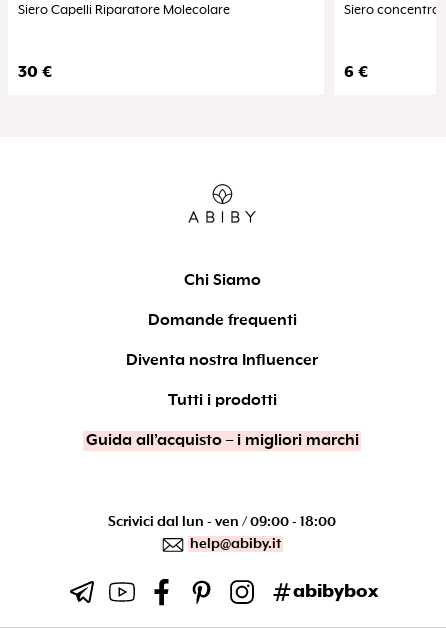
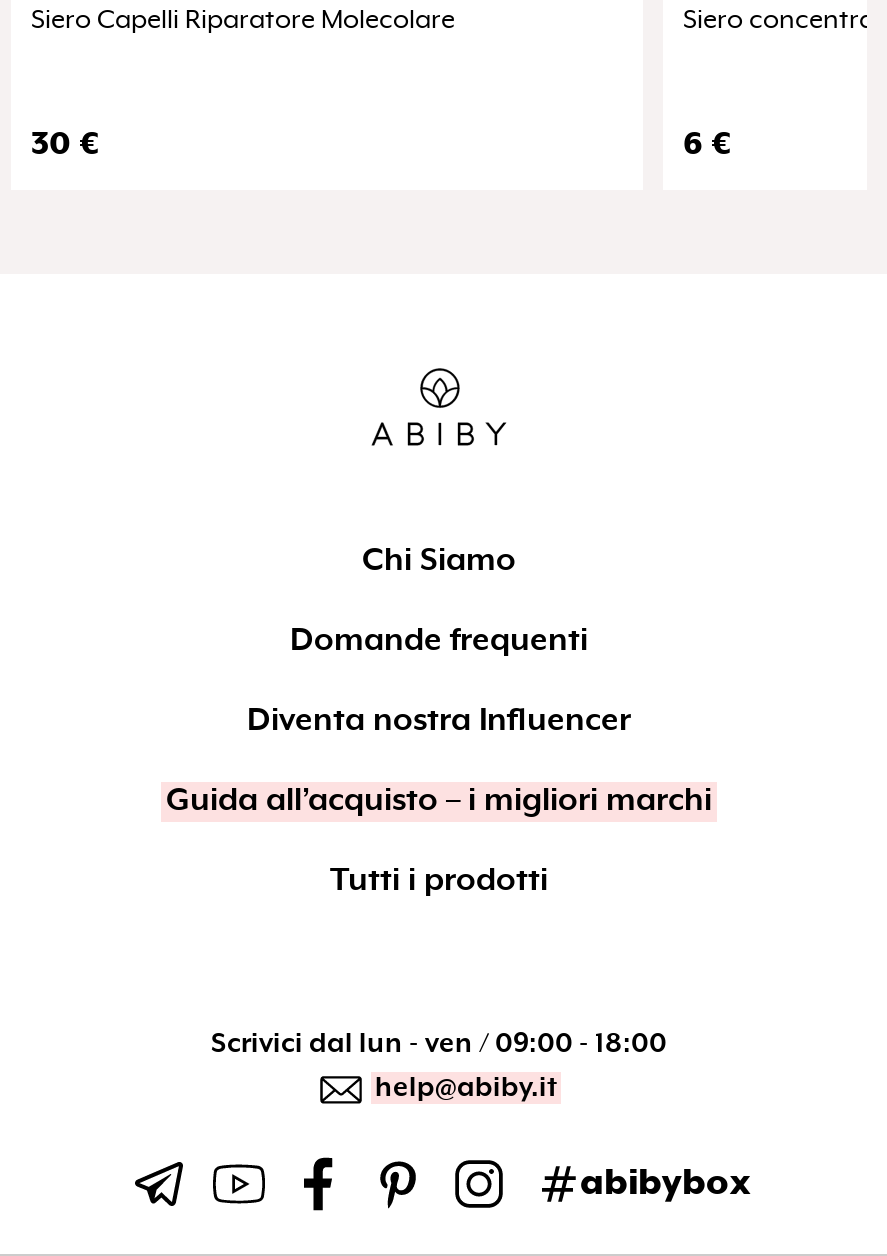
moved down: Tutti i prodotti

moved up: Guida all’acquisto – i migliori marchi
